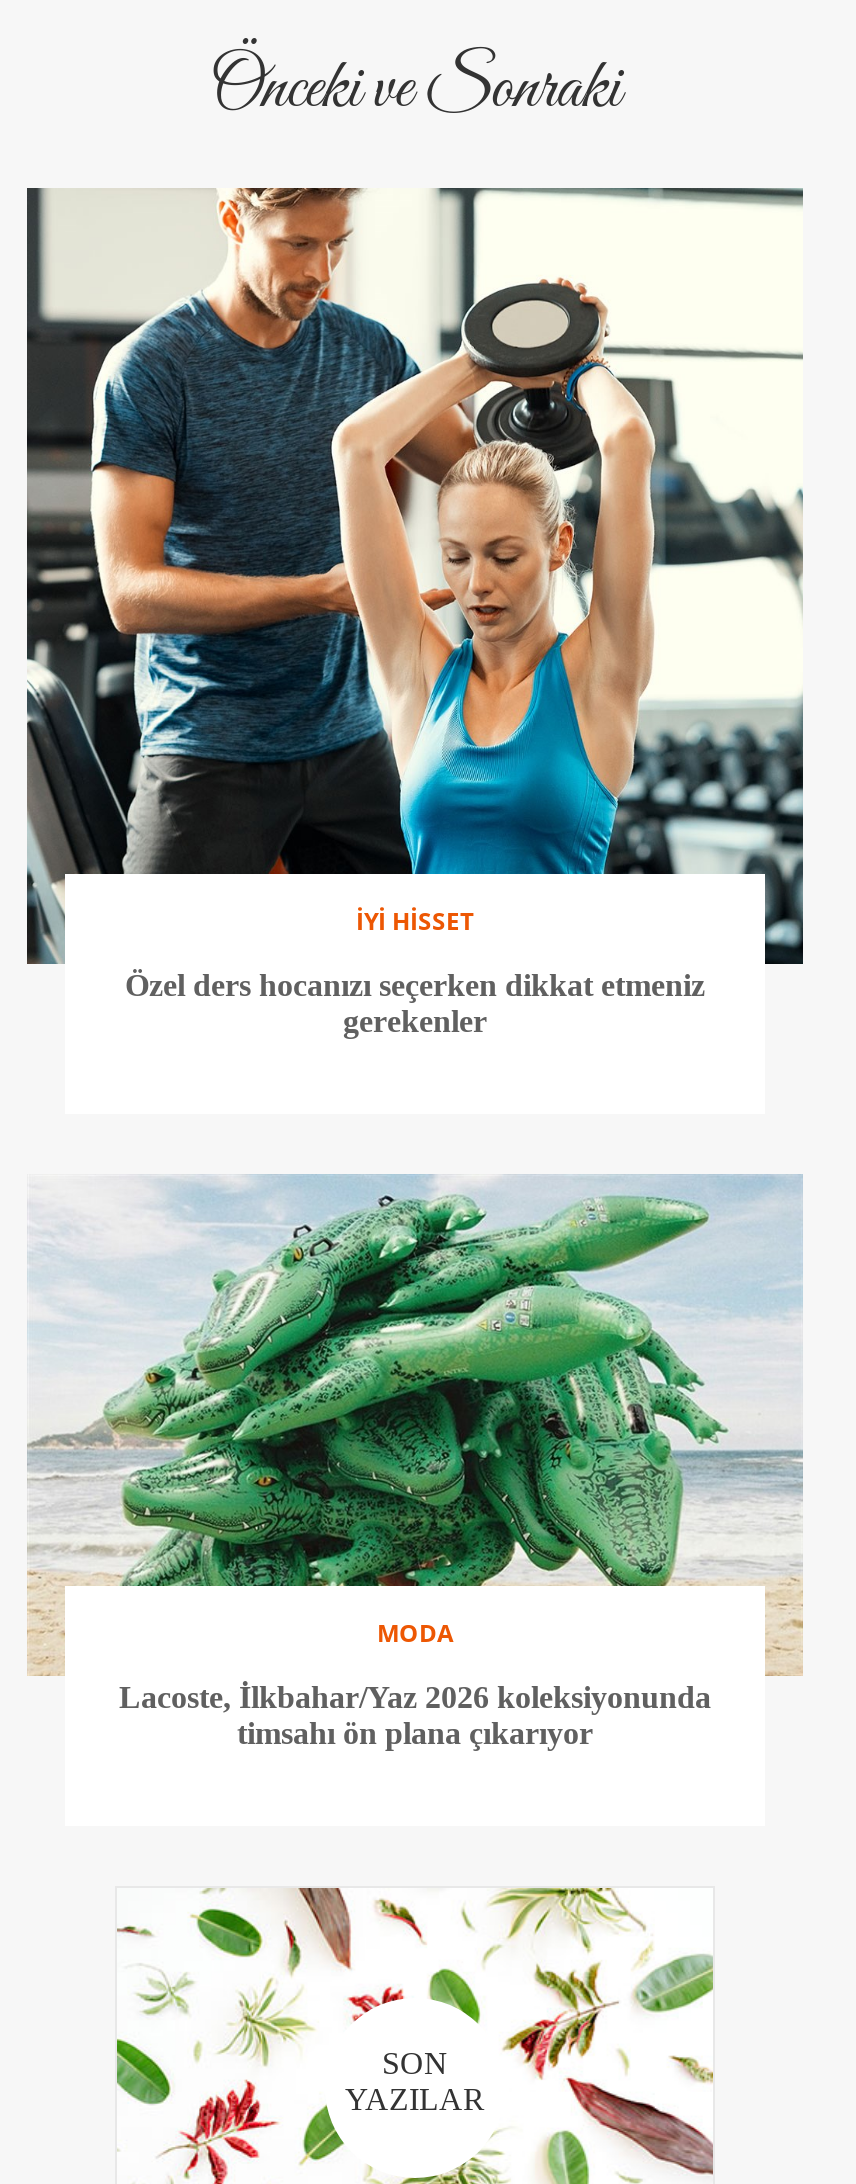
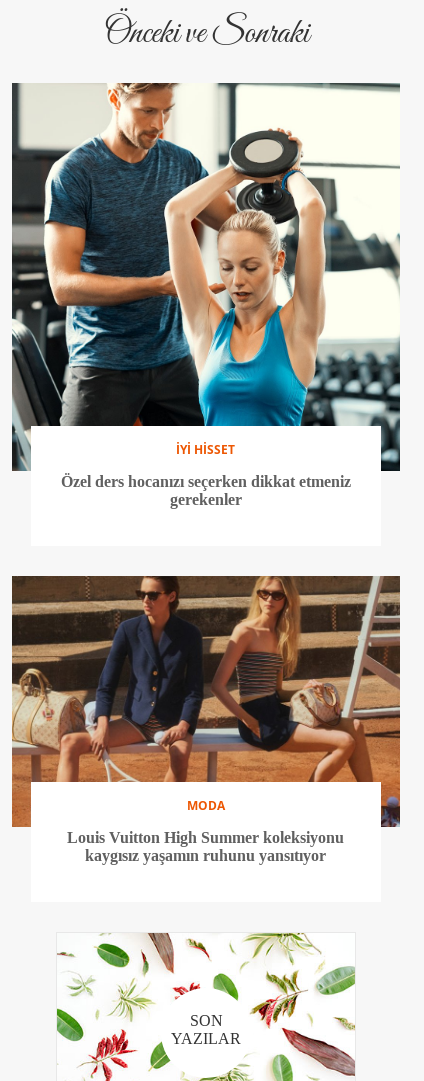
- [image]
- Lacoste, İlkbahar/Yaz 2026 koleksiyonunda
- timsahı ön plana çıkarıyor
+ [image]
+ Louis Vuitton High Summer koleksiyonu
+ kaygısız yaşamın ruhunu yansıtıyor
